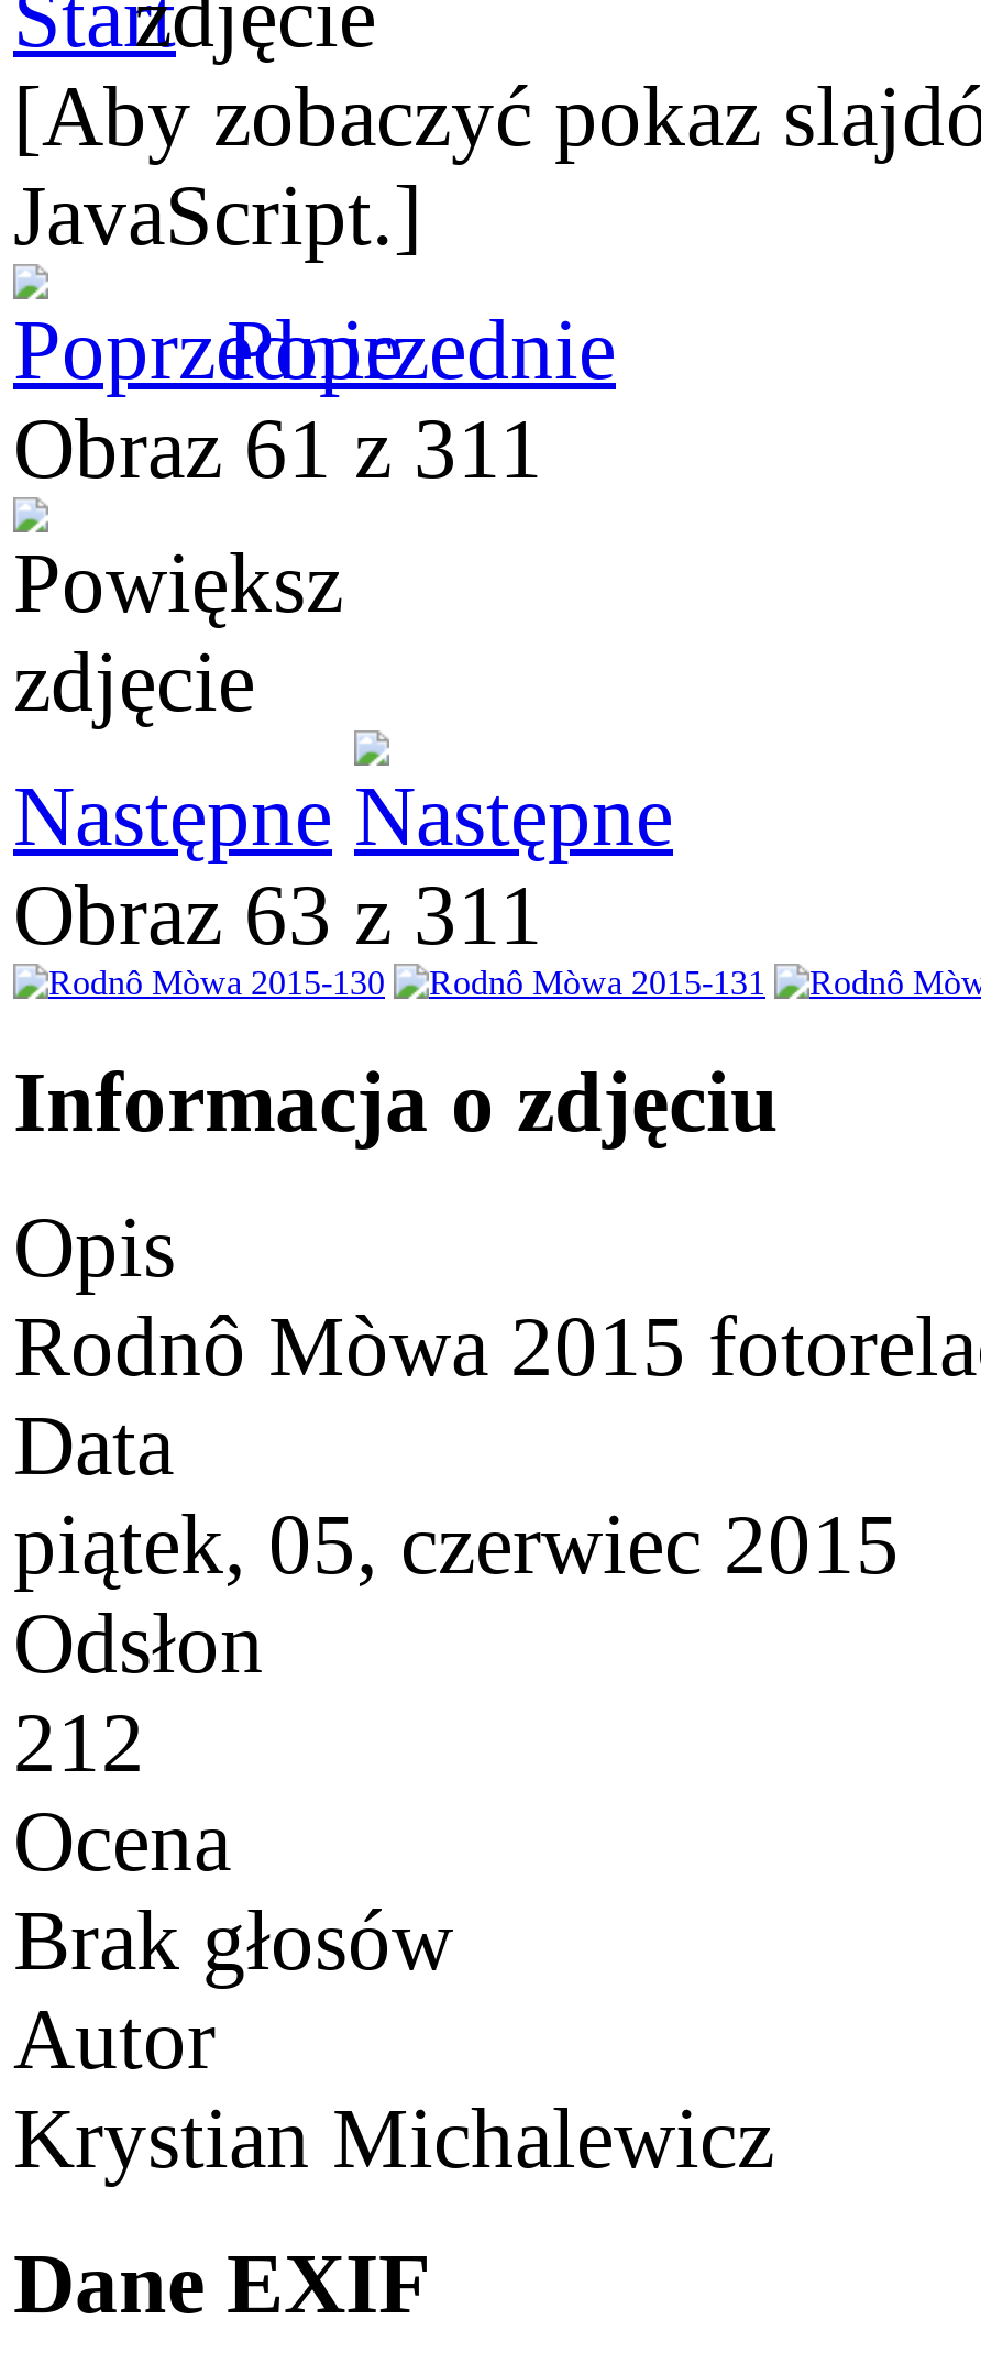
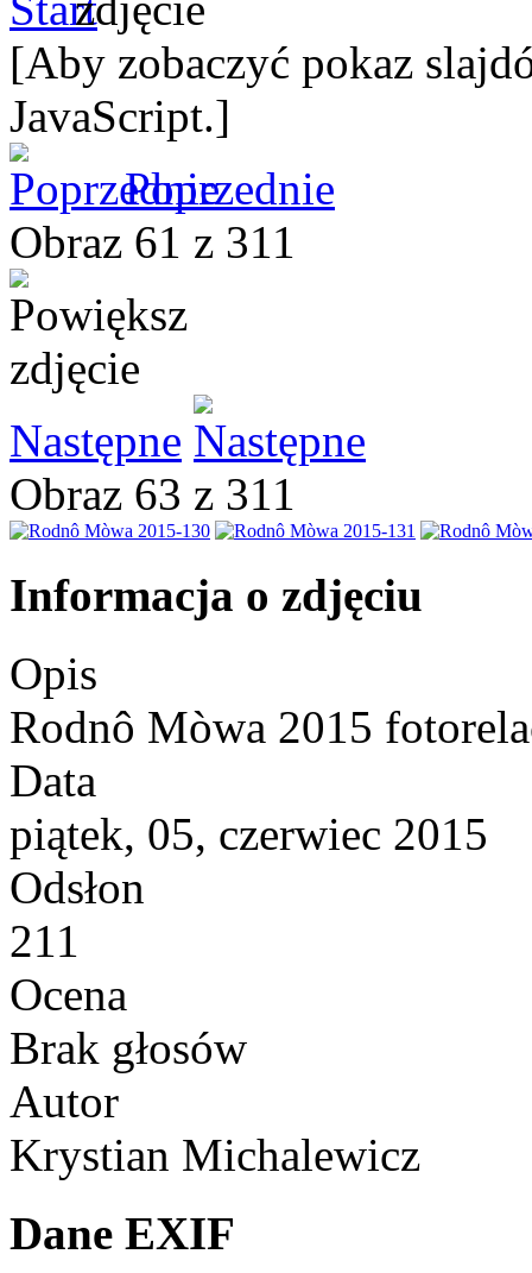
- 212
+ 211
